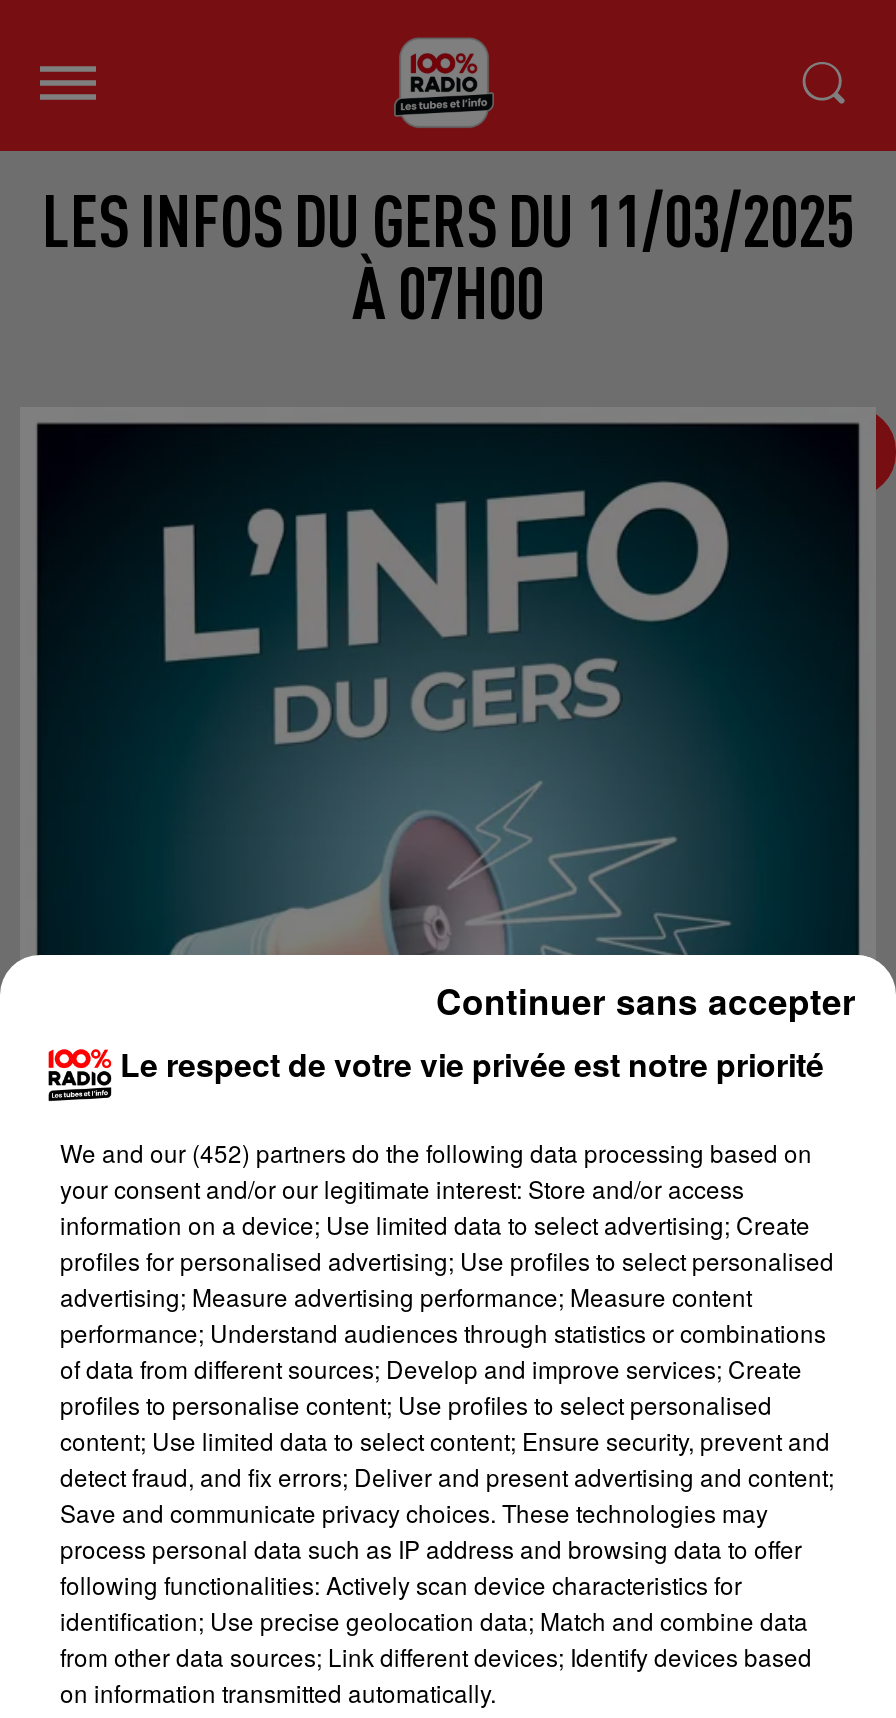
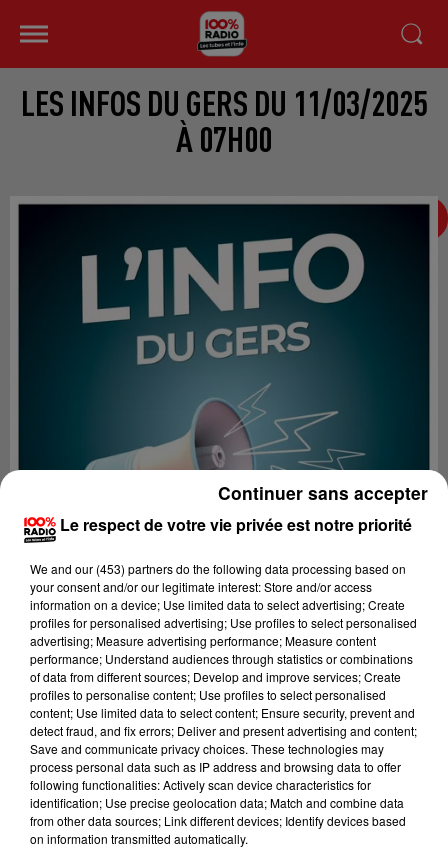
- We and our (452) partners do the following data processing based on
+ We and our (453) partners do the following data processing based on
